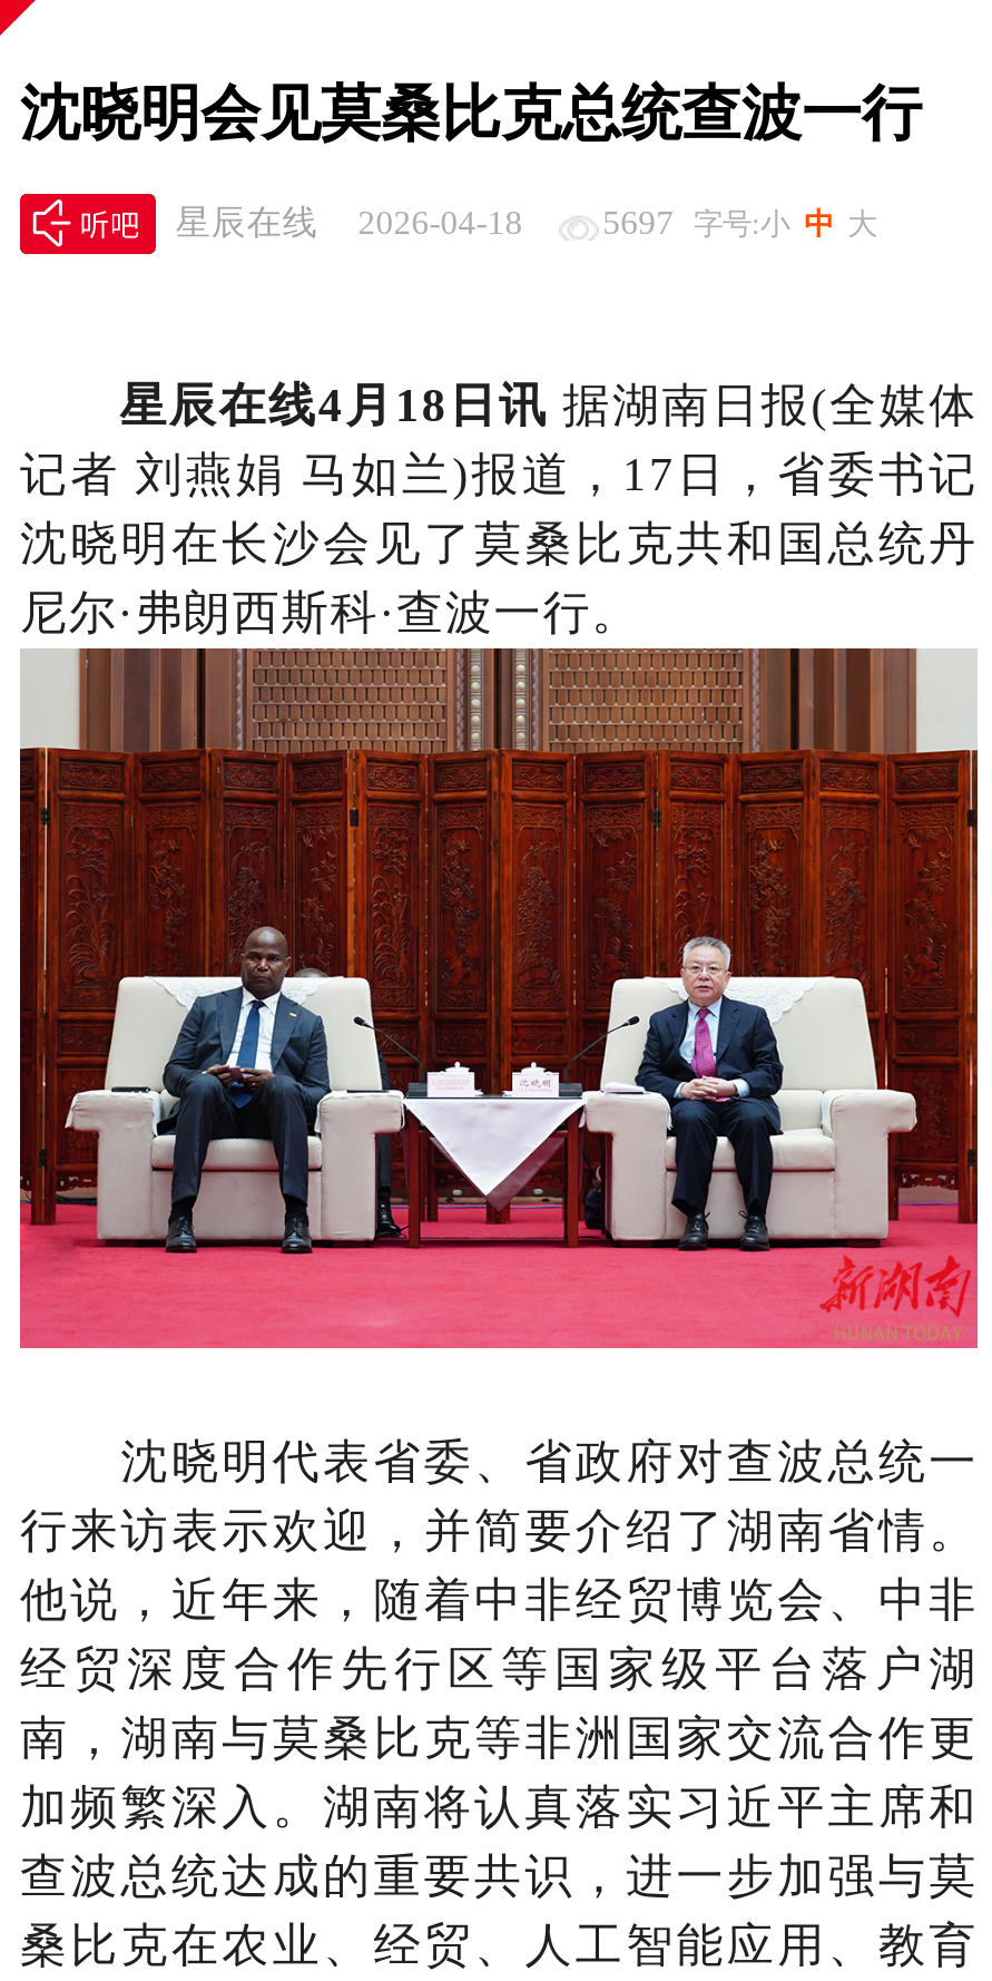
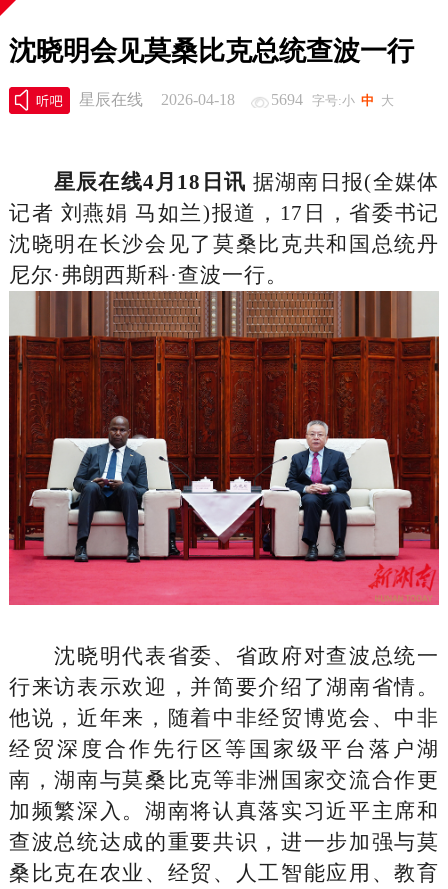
- 5697 字号:小 中 大
+ 5694 字号:小 中 大
